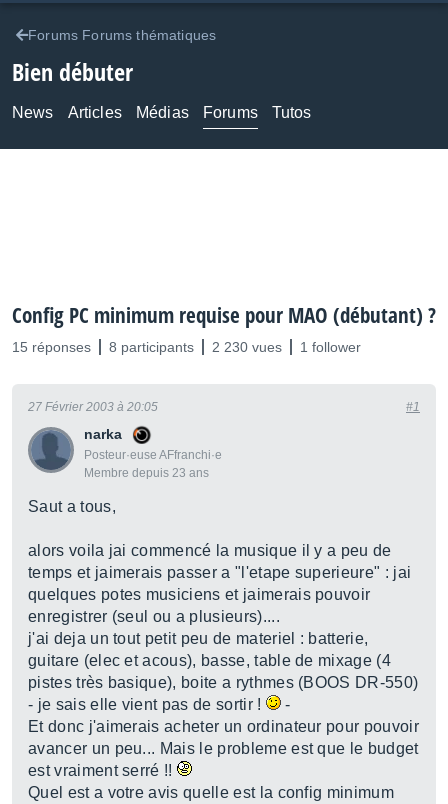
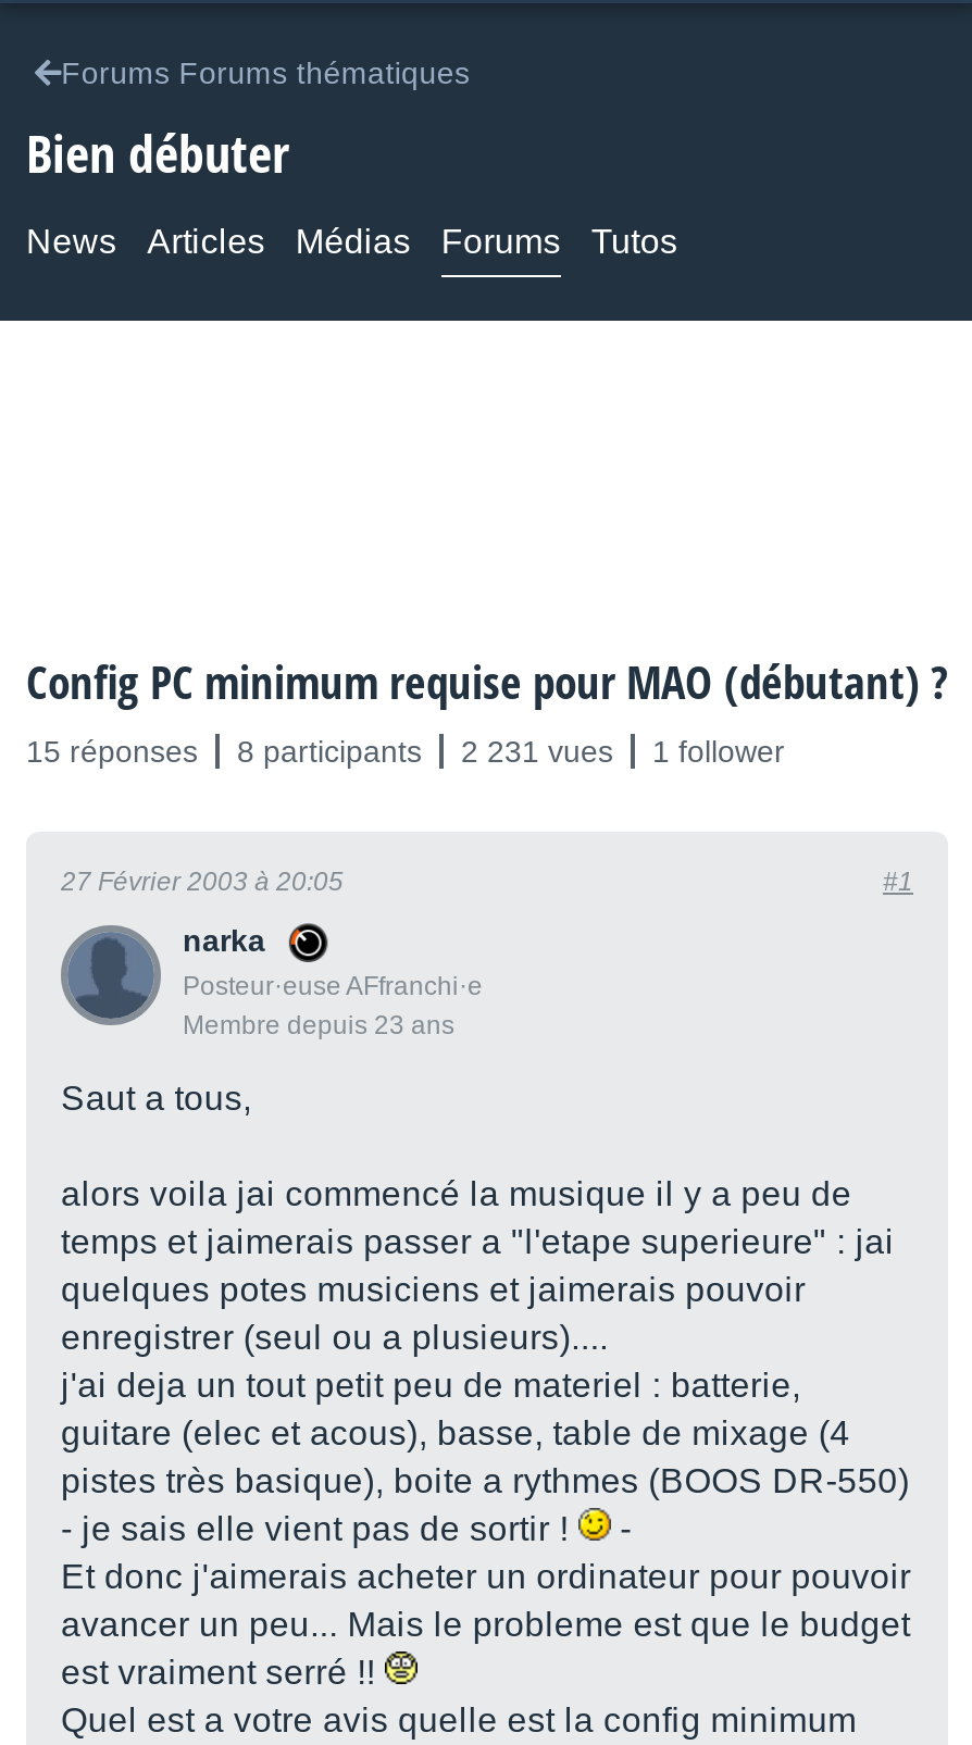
- 15 réponses 8 participants 2 230 vues 1 follower
+ 15 réponses 8 participants 2 231 vues 1 follower
